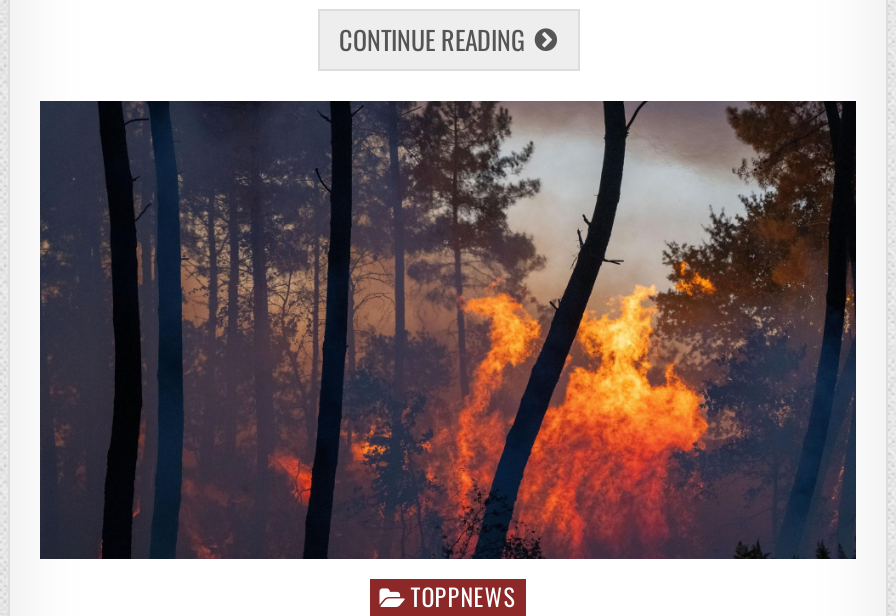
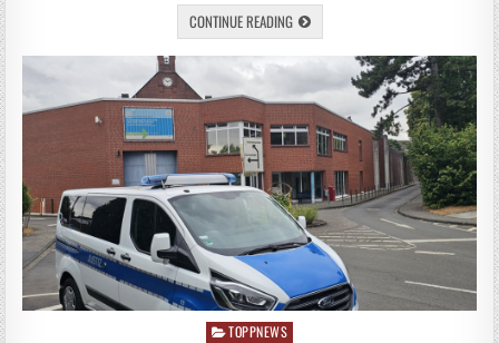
- [image]
+ [image]
